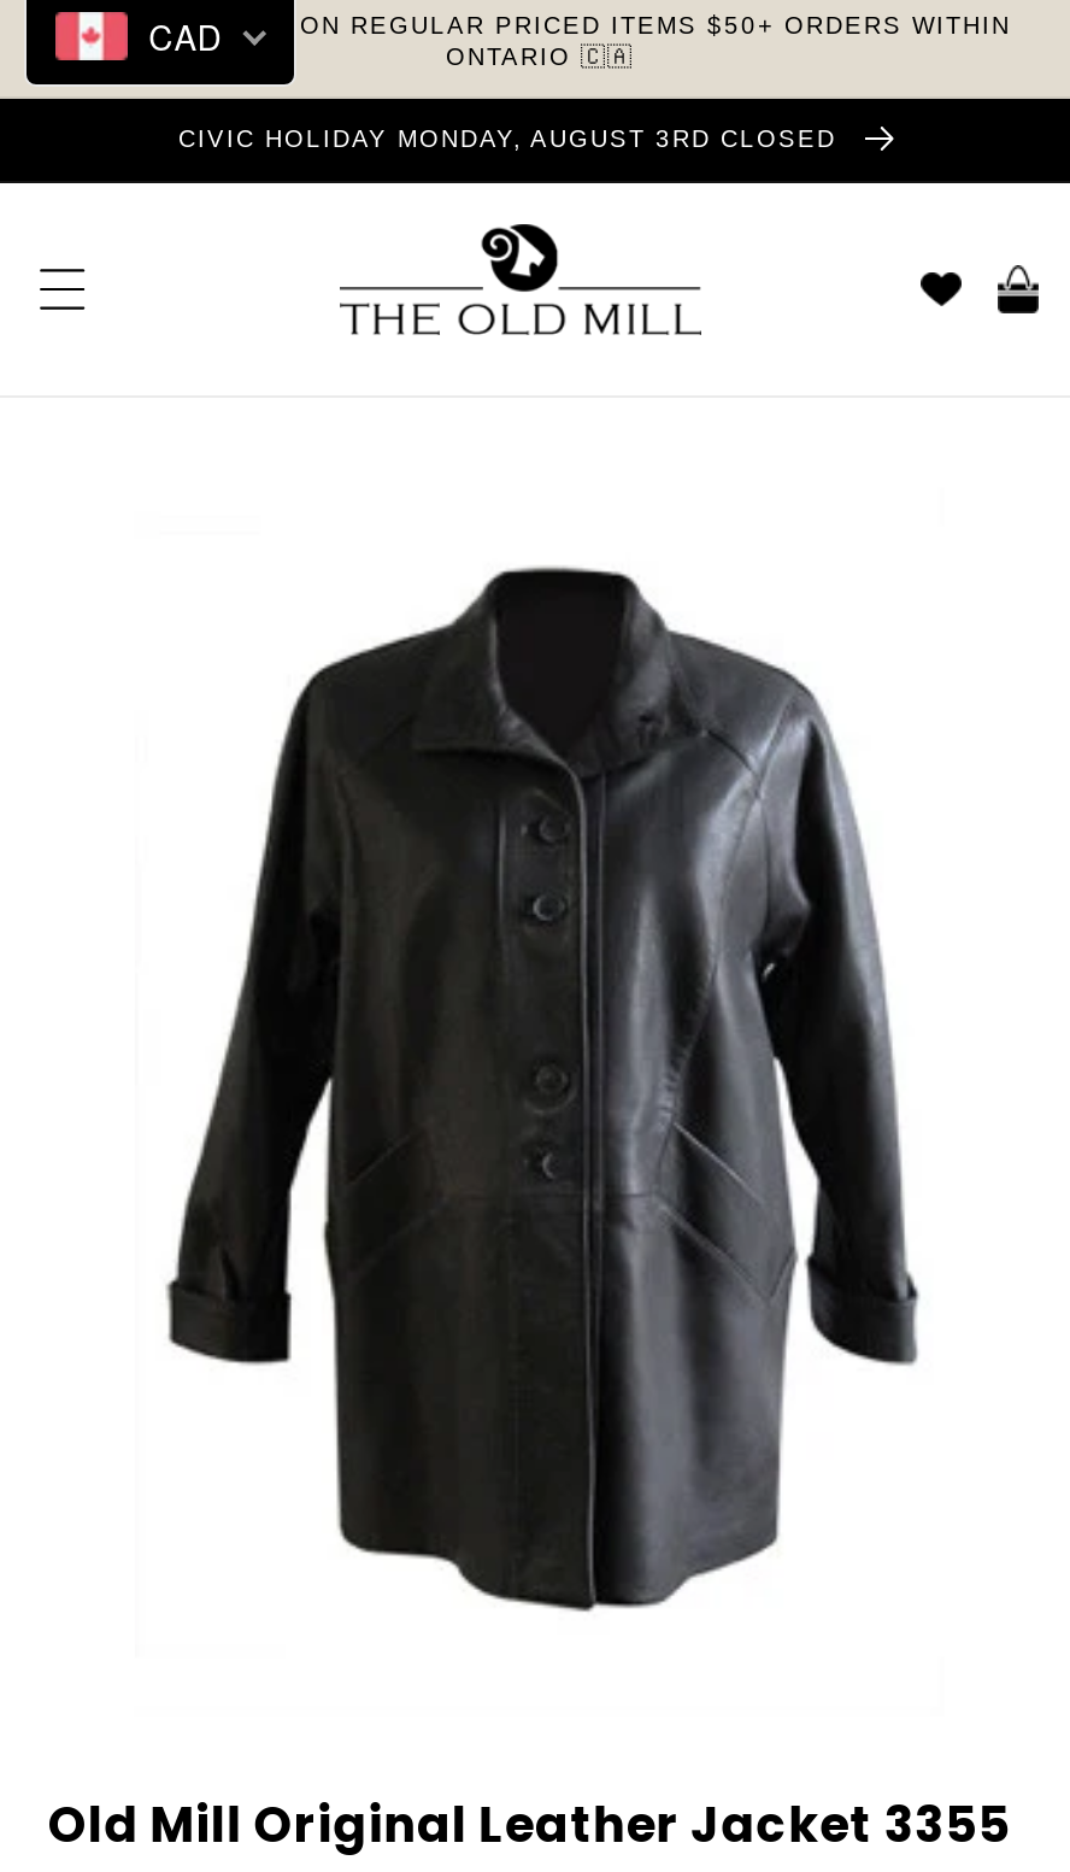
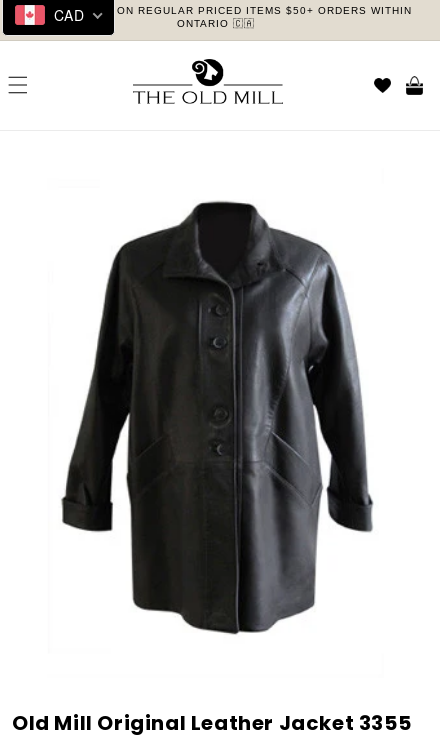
- CIVIC HOLIDAY MONDAY, AUGUST 3RD CLOSED
